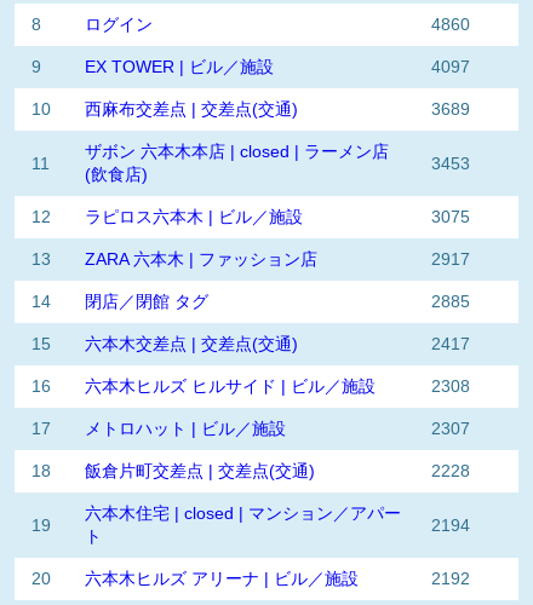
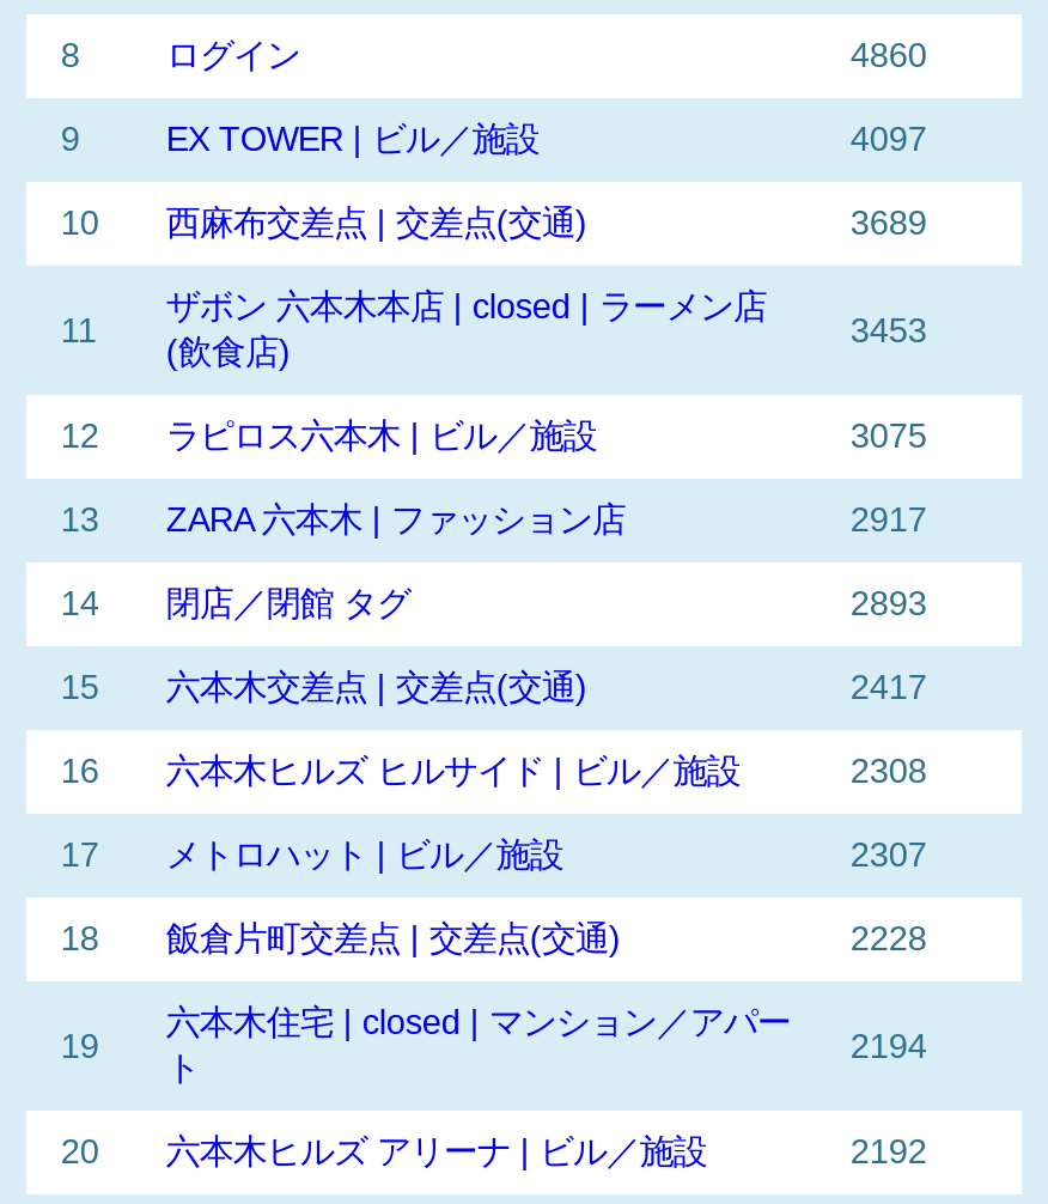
- 2885
+ 2893
